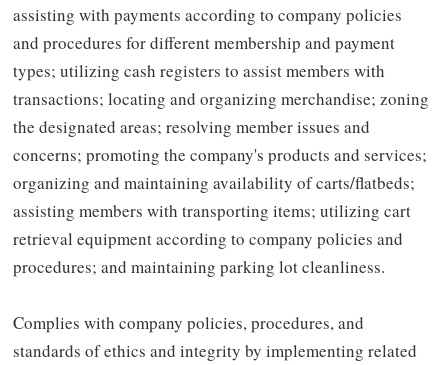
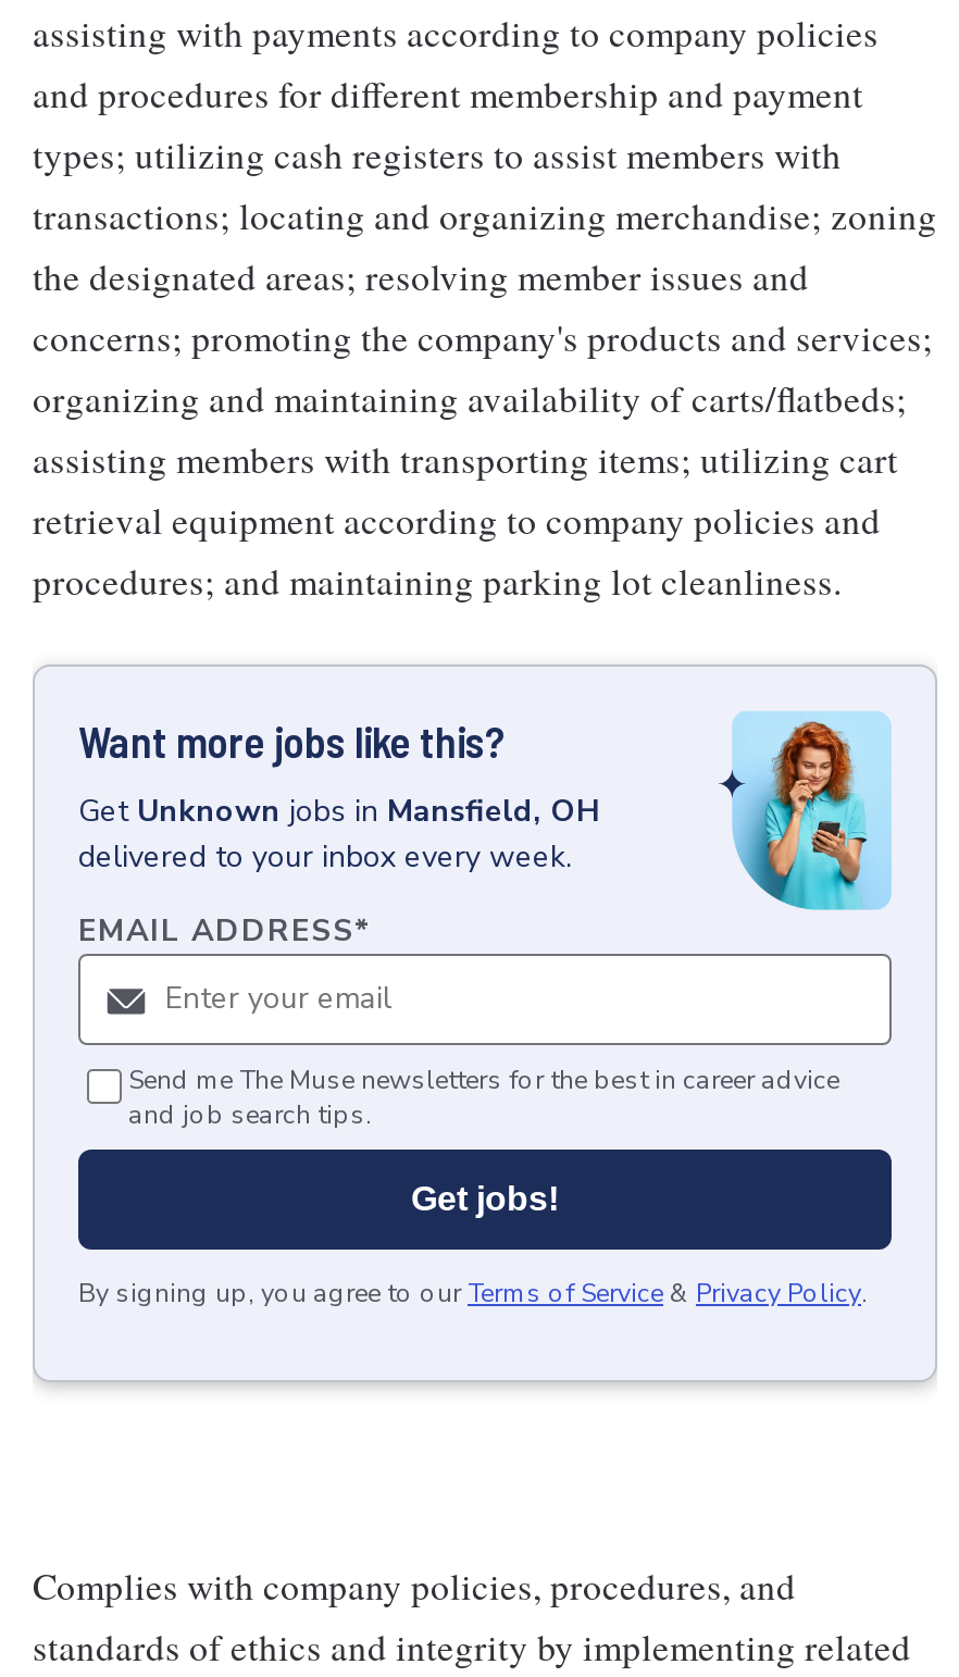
+ [image]
+ Want more jobs like this?
+ Get Unknown jobs in Mansfield, OH
+ delivered to your inbox every week.
+ EMAIL ADDRESS*

+ Send me The Muse newsletters for the best in career advice
+ and job search tips.
+ Get jobs!
+ By signing up, you agree to our Terms of Service & Privacy Policy.
